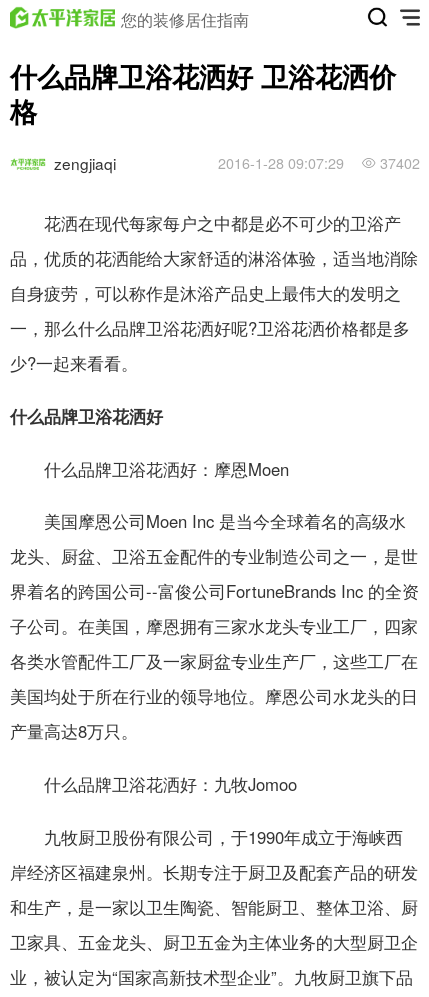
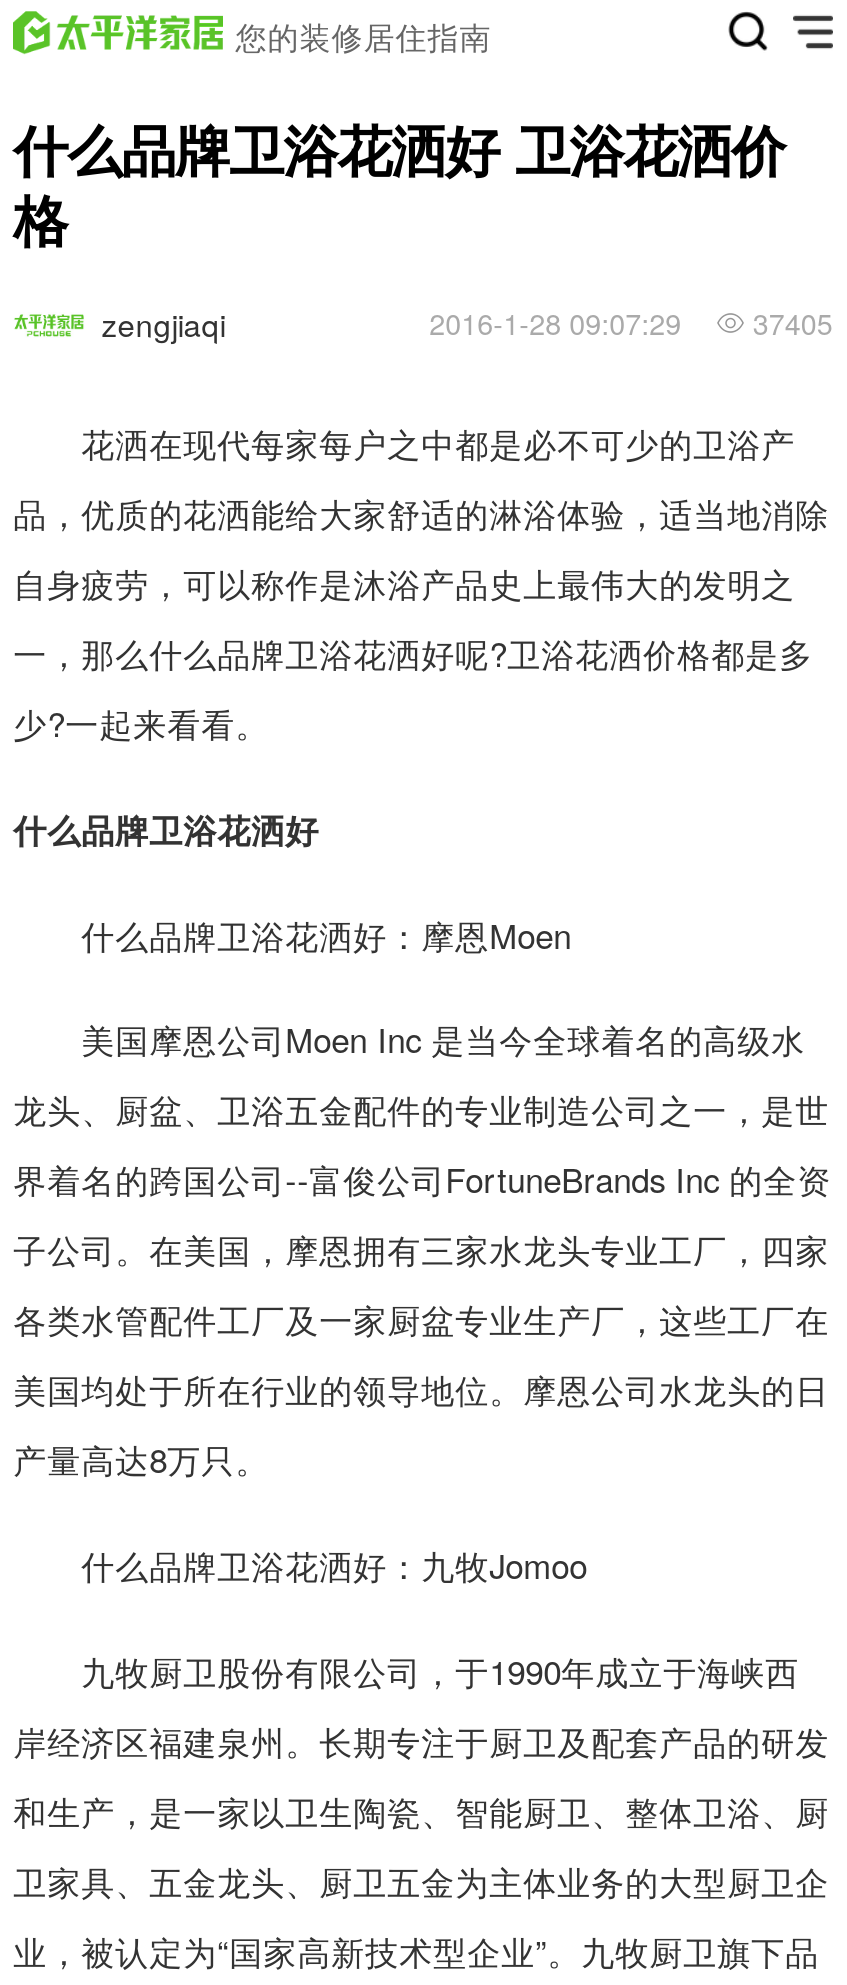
- 2016-1-28 09:07:29 37402
+ 2016-1-28 09:07:29 37405
